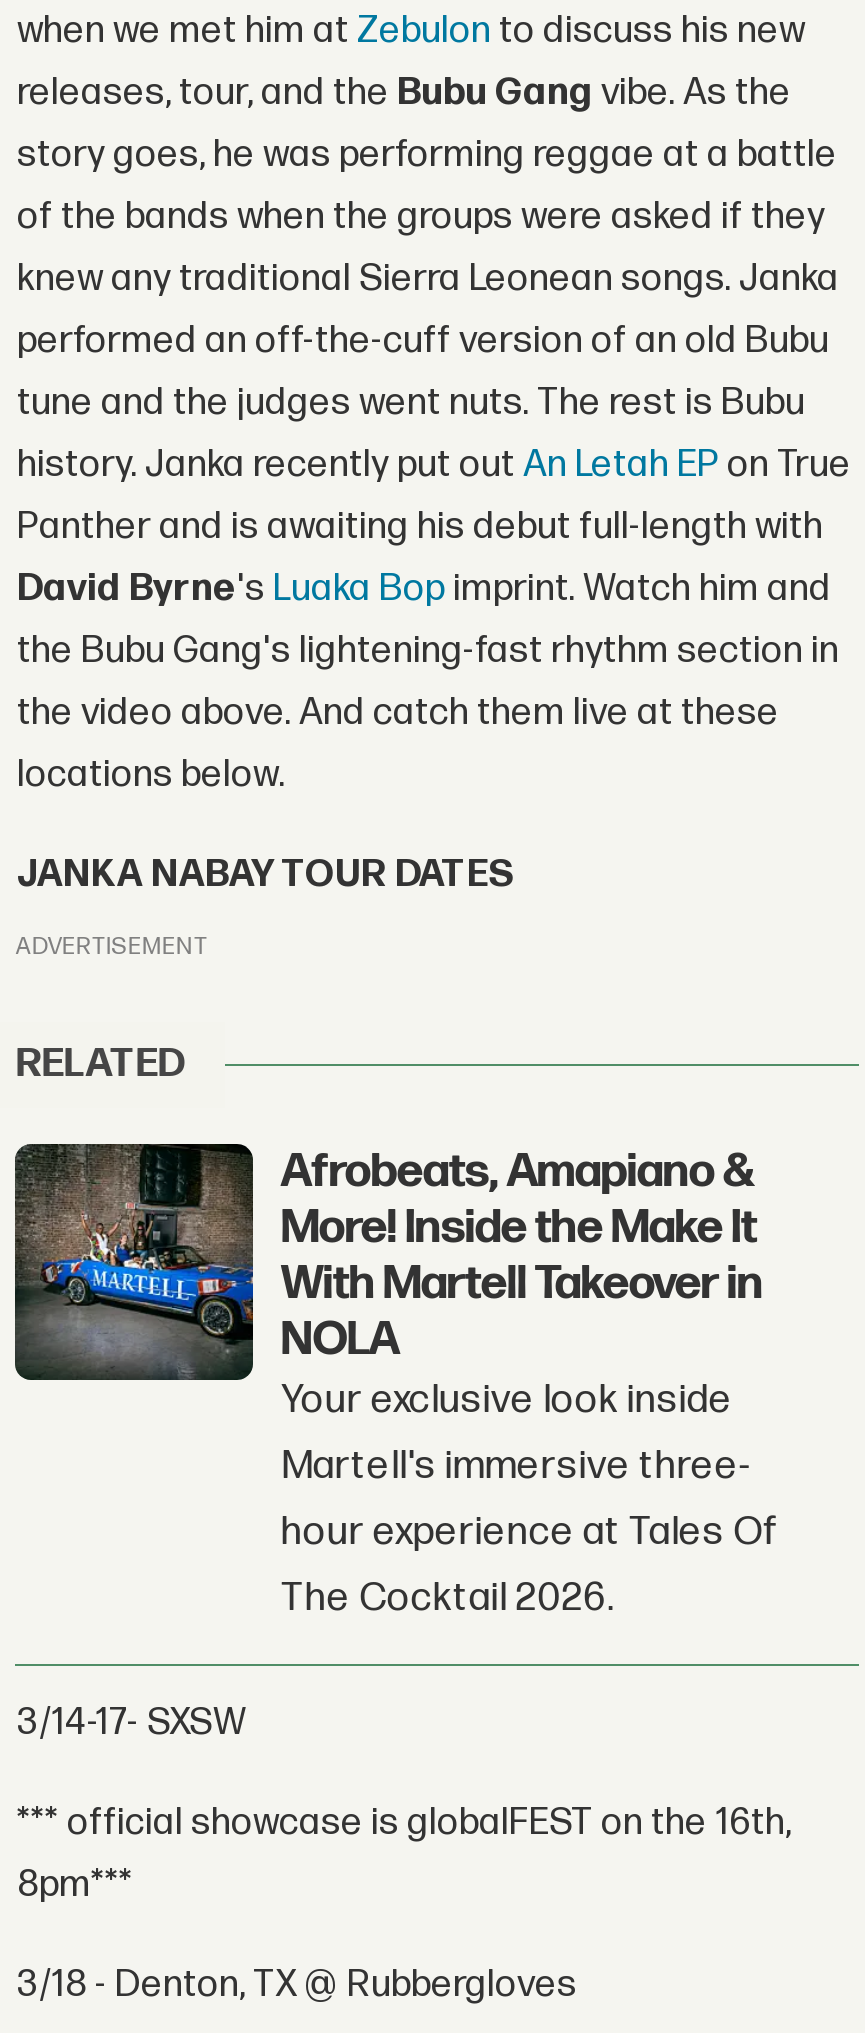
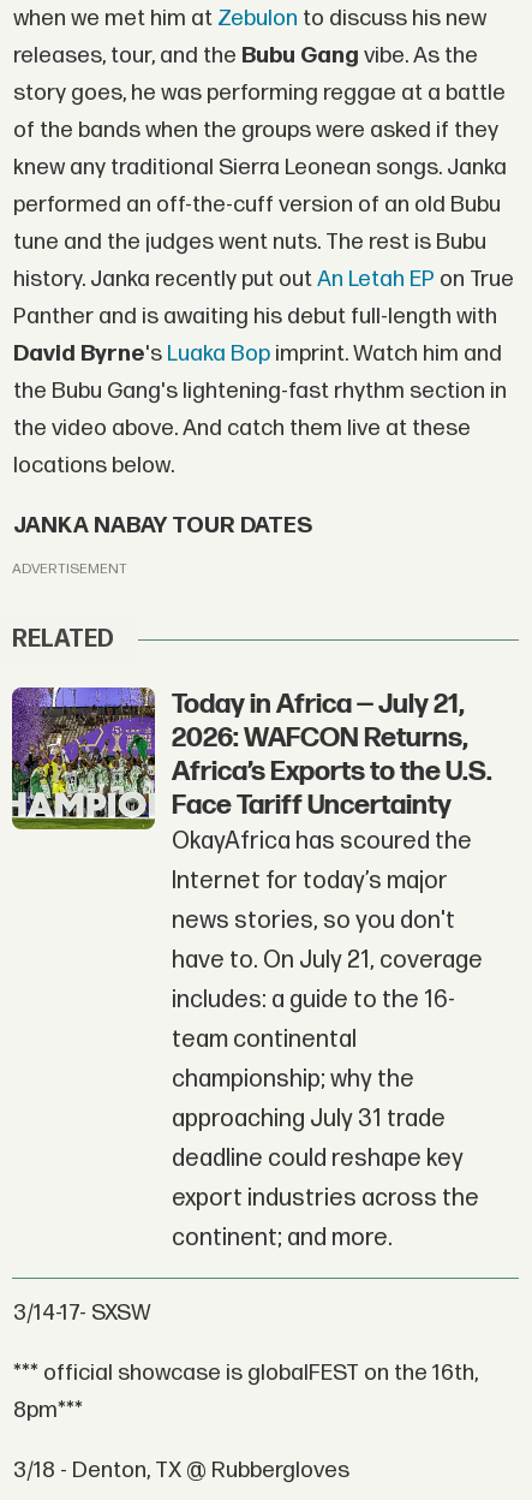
- [image]
- Afrobeats, Amapiano &
- More! Inside the Make It
- With Martell Takeover in
- NOLA
- Your exclusive look inside
- Martell's immersive three-
- hour experience at Tales Of
- The Cocktail 2026.
+ [image]
+ Today in Africa — July 21,
+ 2026: WAFCON Returns,
+ Africa’s Exports to the U.S.
+ Face Tariff Uncertainty
+ OkayAfrica has scoured the
+ Internet for today’s major
+ news stories, so you don't
+ have to. On July 21, coverage
+ includes: a guide to the 16-
+ team continental
+ championship; why the
+ approaching July 31 trade
+ deadline could reshape key
+ export industries across the
+ continent; and more.
